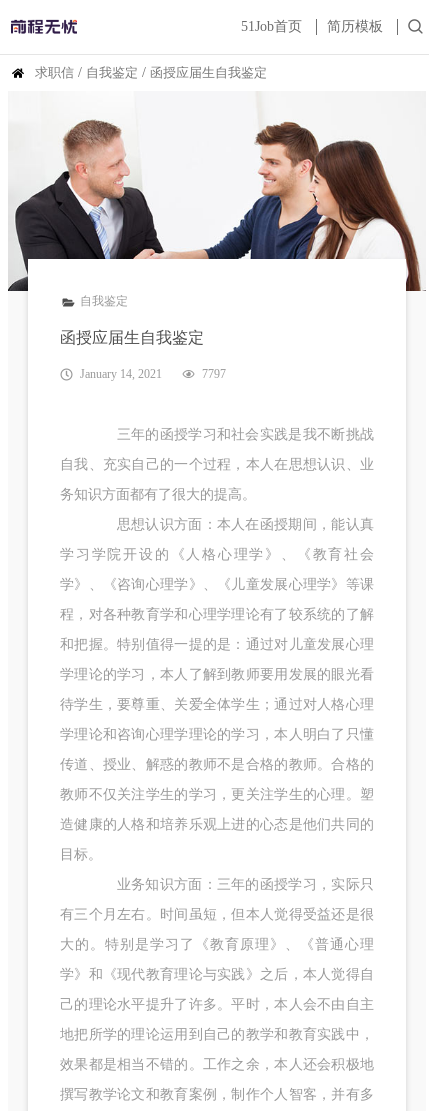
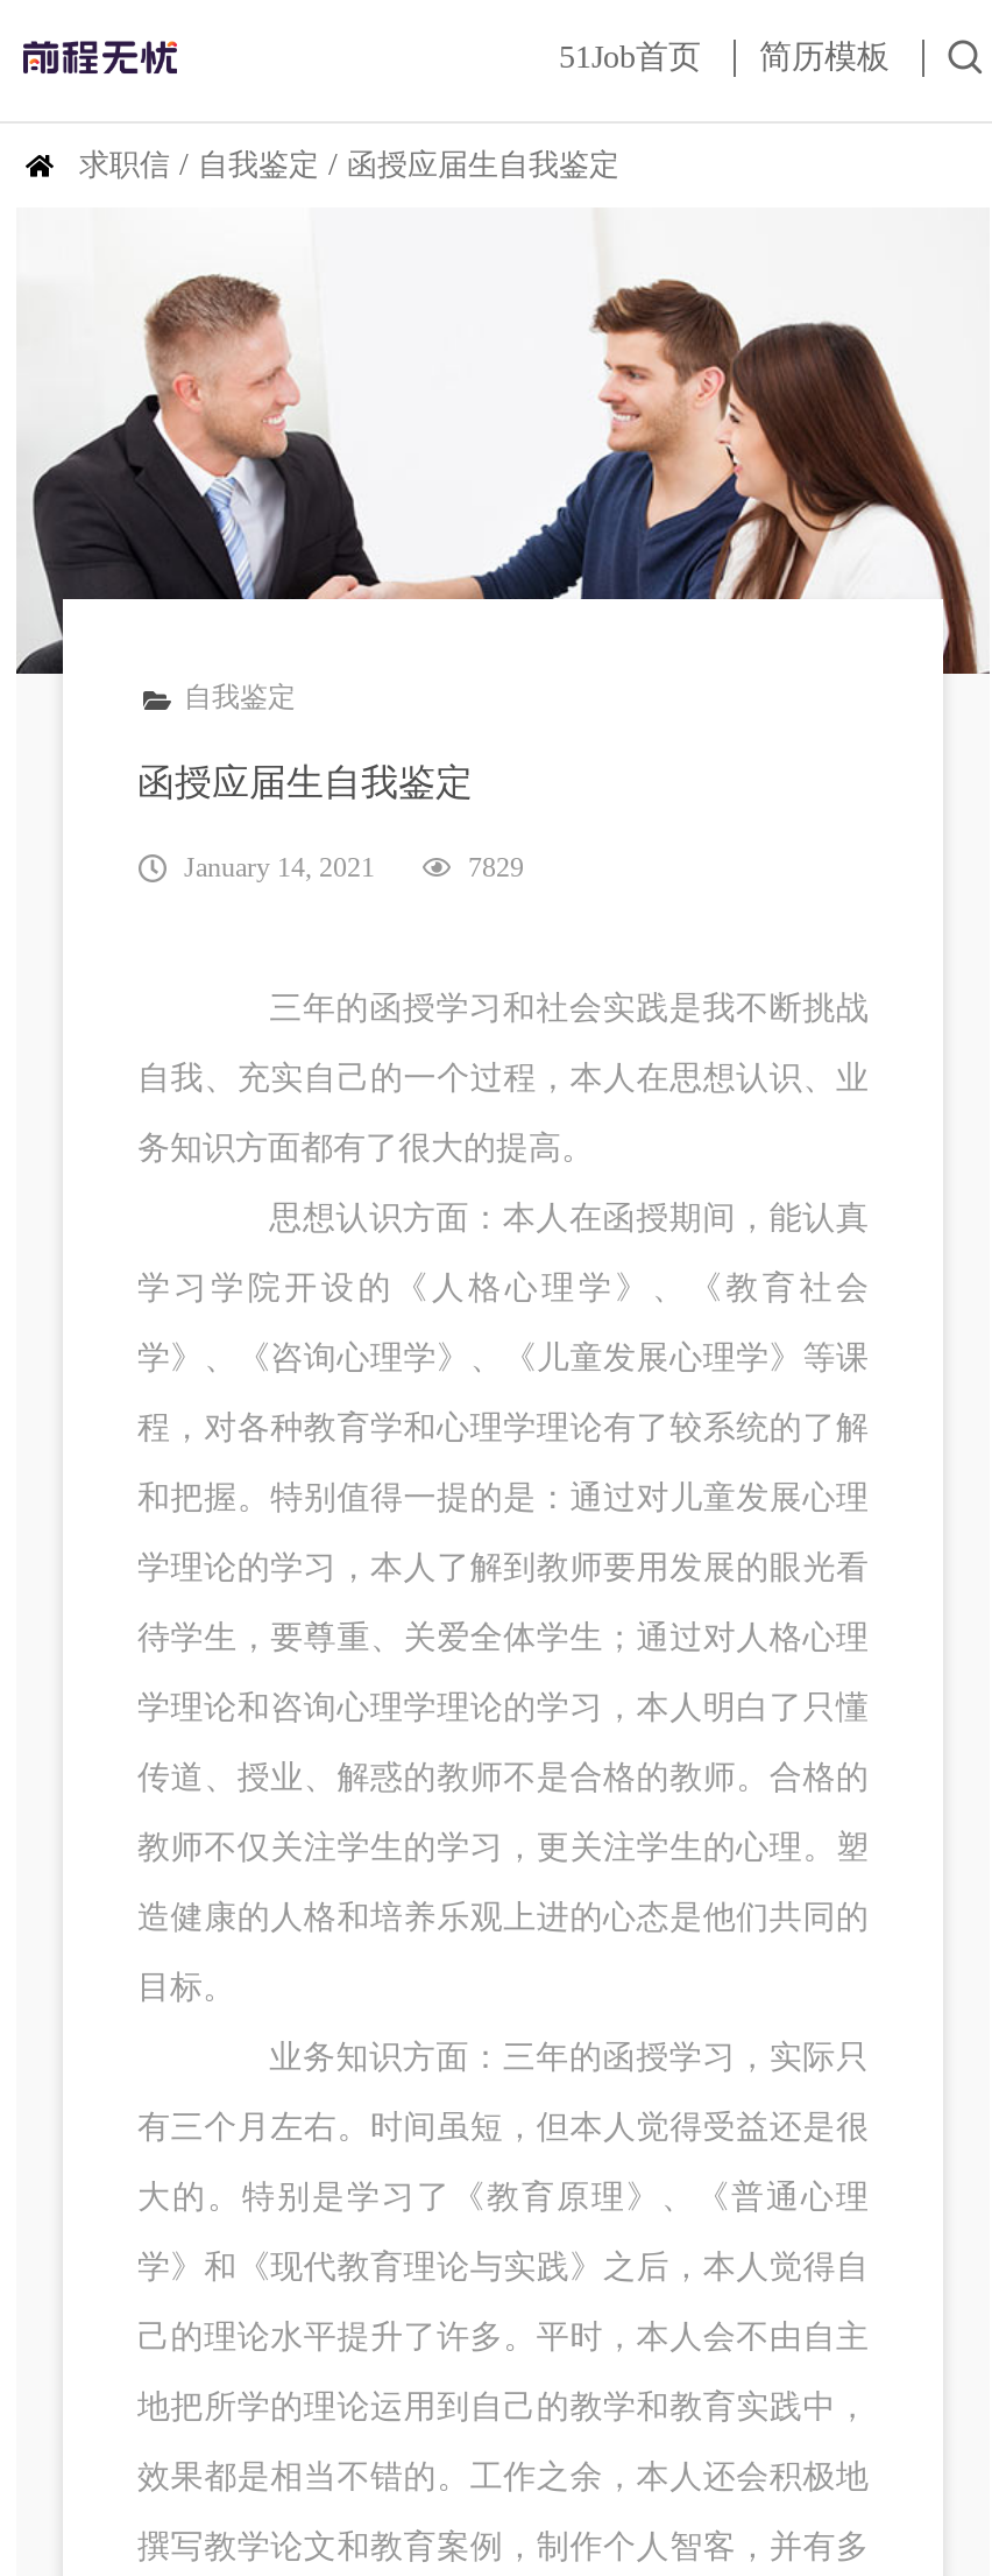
- 7797
+ 7829
